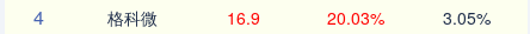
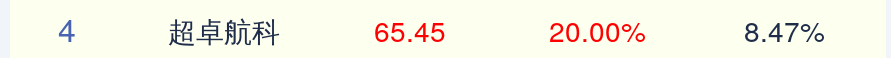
- 格科微
- 16.9
- 20.03%
- 3.05%
+ 超卓航科
+ 65.45
+ 20.00%
+ 8.47%
